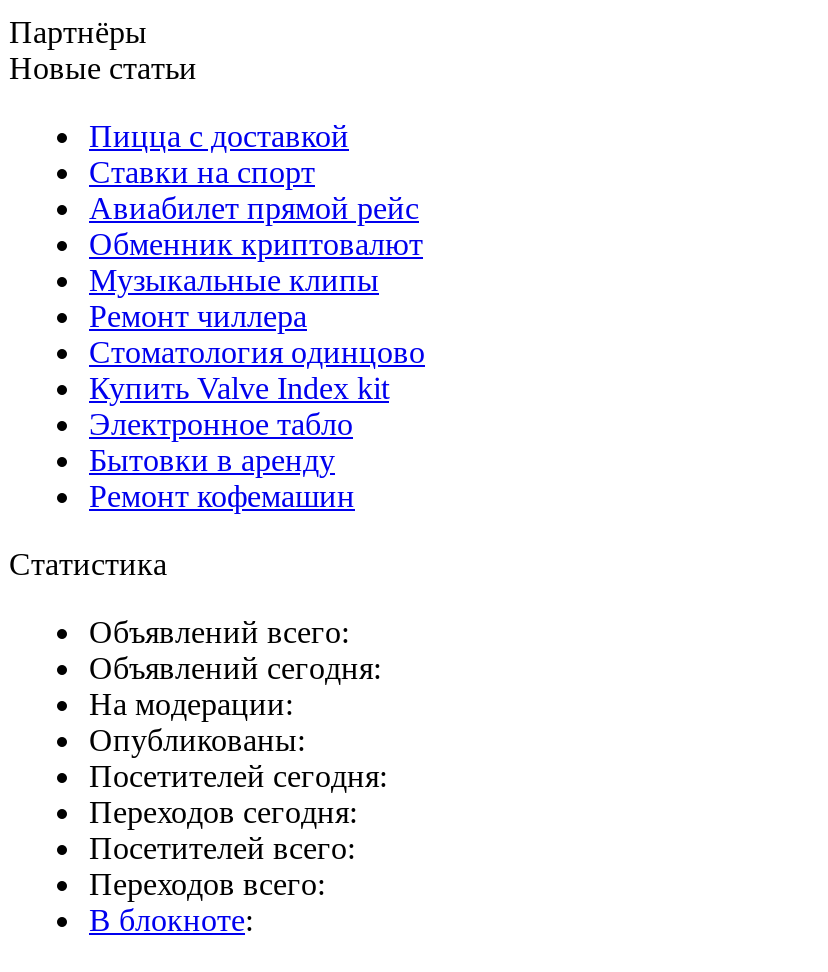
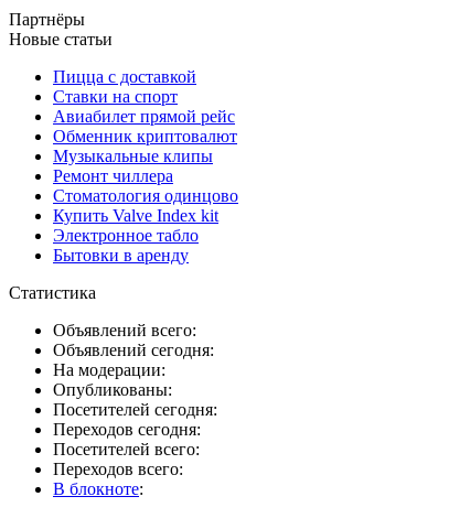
- Ремонт кофемашин
